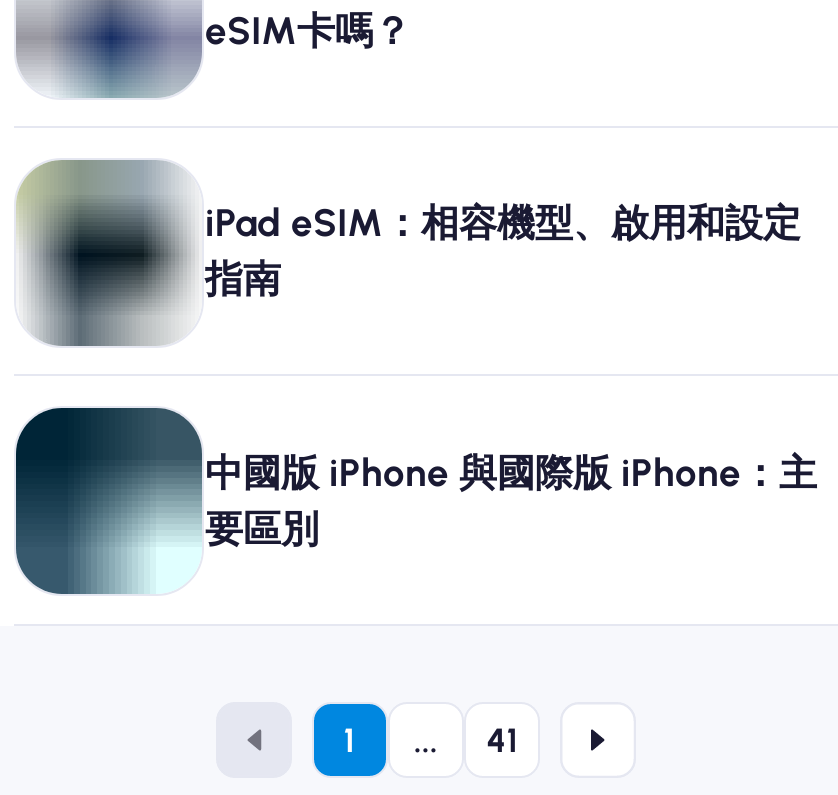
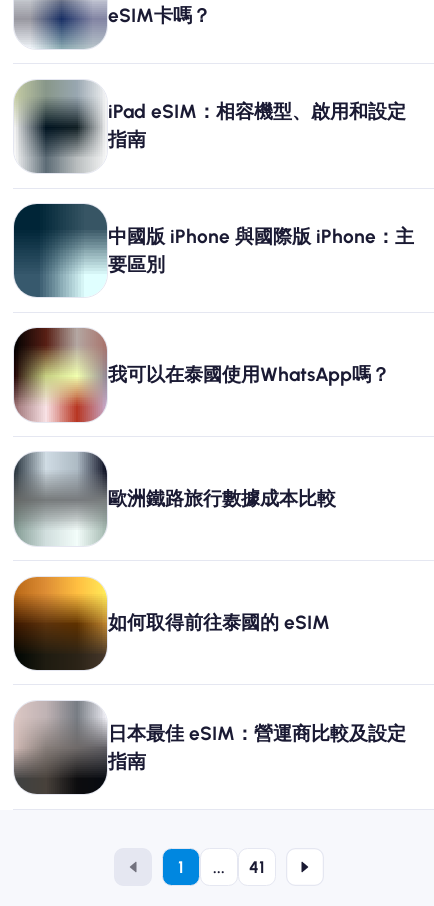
+ [image]
+ 我可以在泰國使用WhatsApp嗎？

+ [image]
+ 如何取得前往泰國的 eSIM

+ [image]
+ 日本最佳 eSIM：營運商比較及設定
+ 指南

+ [image]
+ 歐洲鐵路旅行數據成本比較
